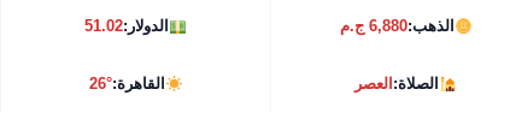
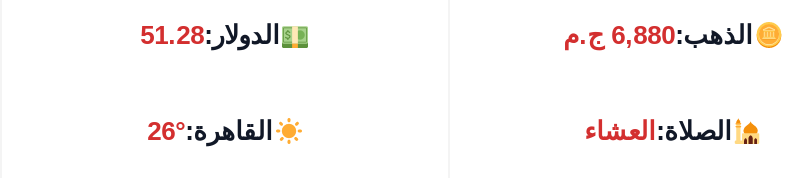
- الدولار:51.02
+ الدولار:51.28

- الصلاة:العصر
+ الصلاة:العشاء
